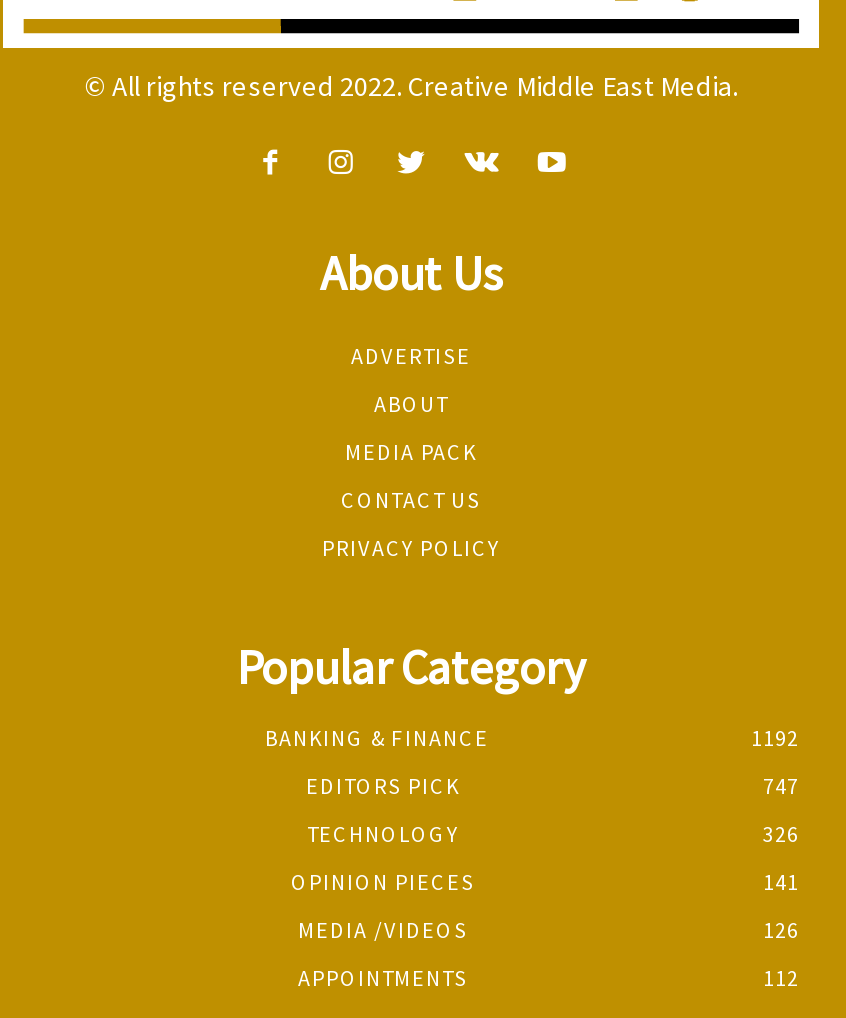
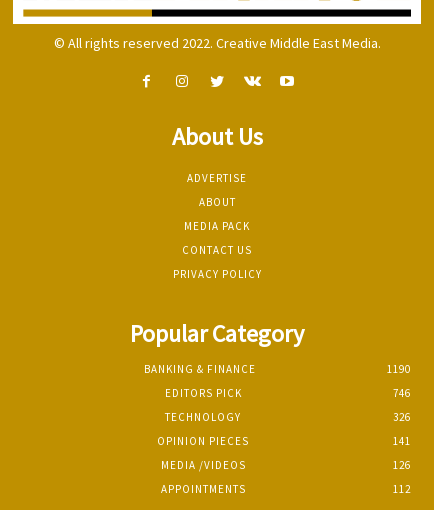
- 1192
+ 1190

- 747
+ 746
